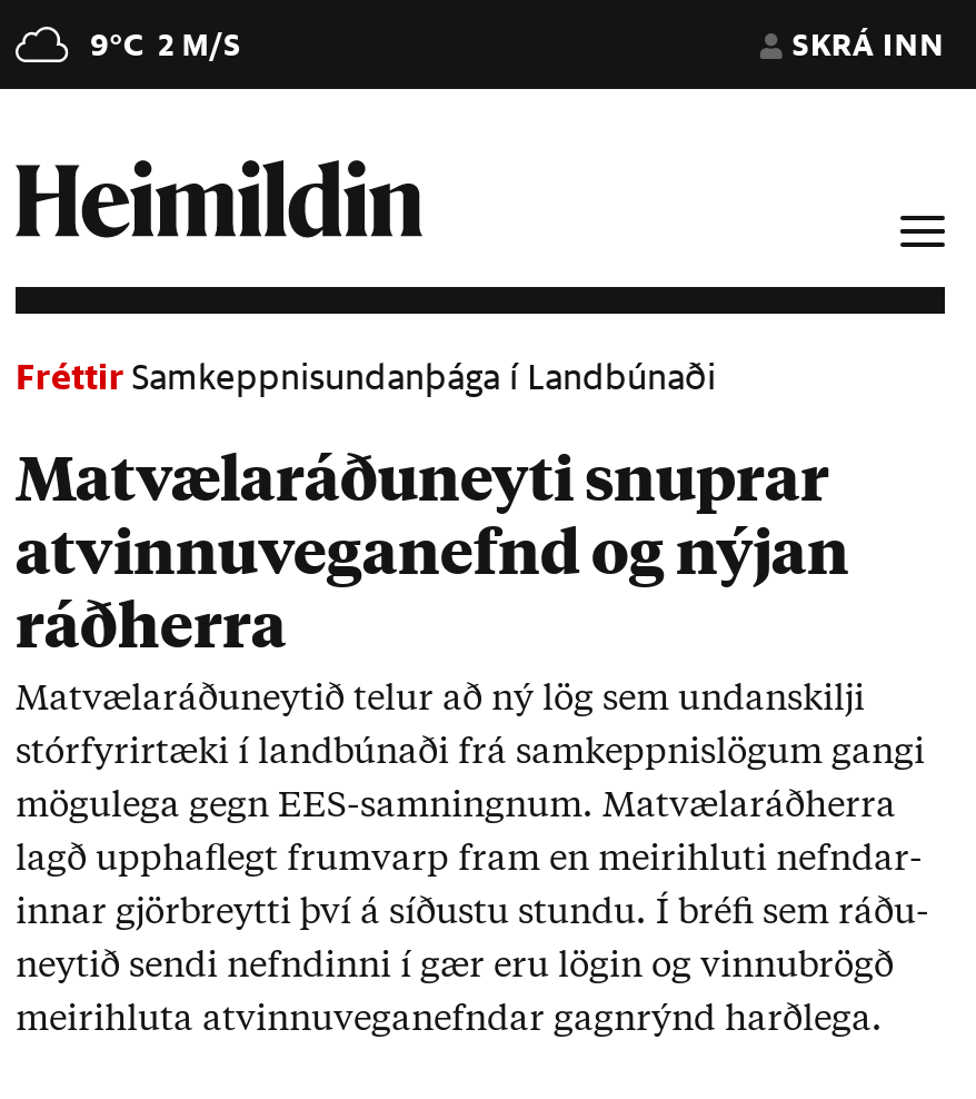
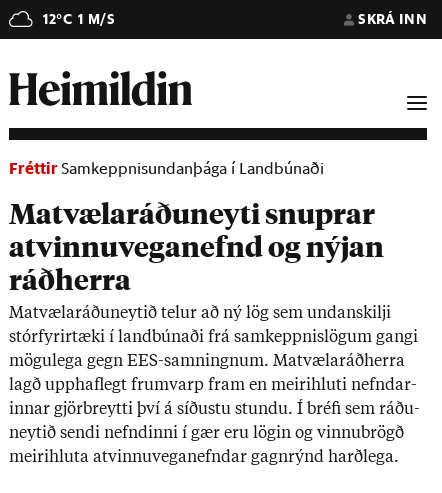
- 9°C 2 M/S
+ 12°C 1 M/S
